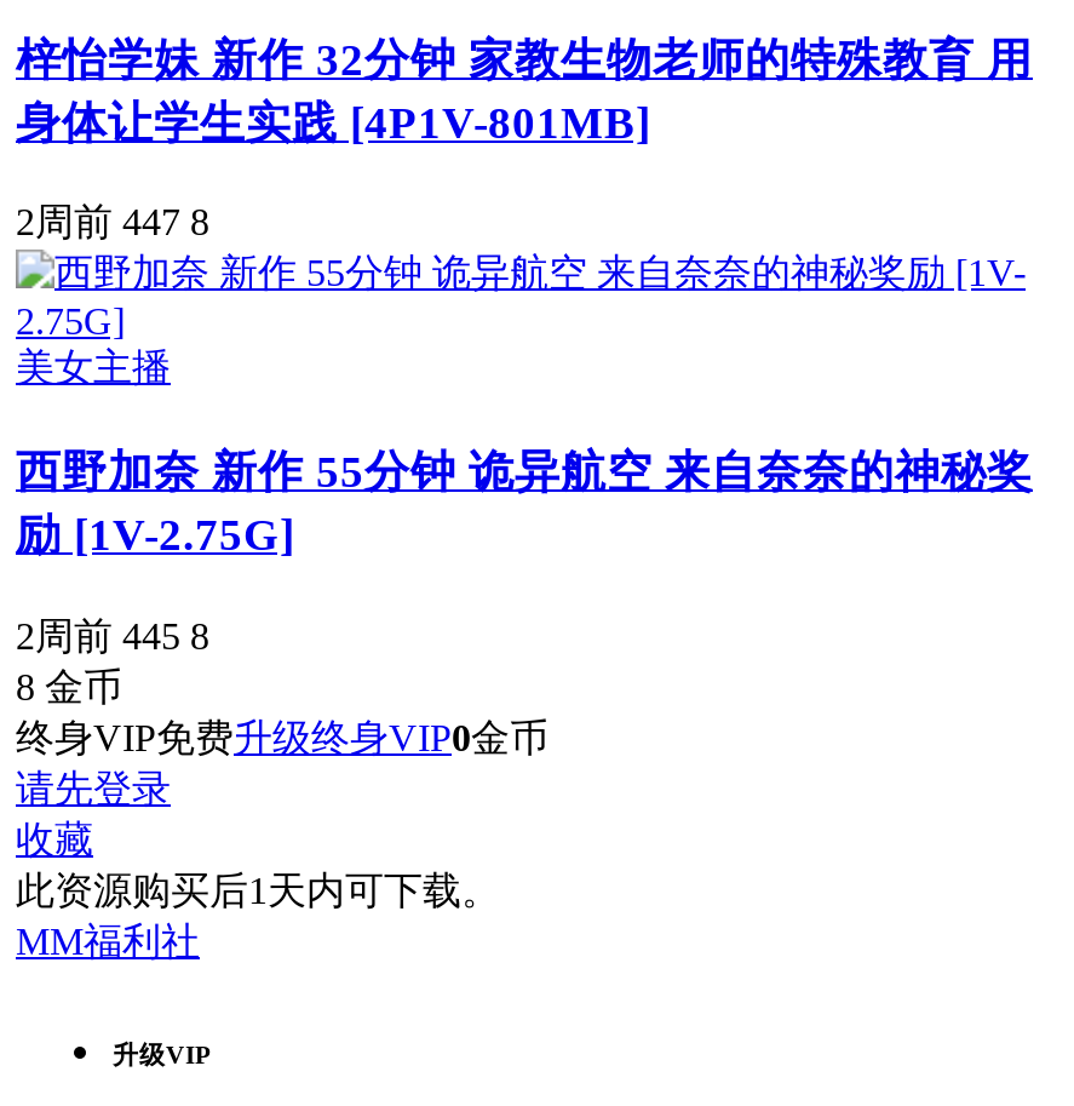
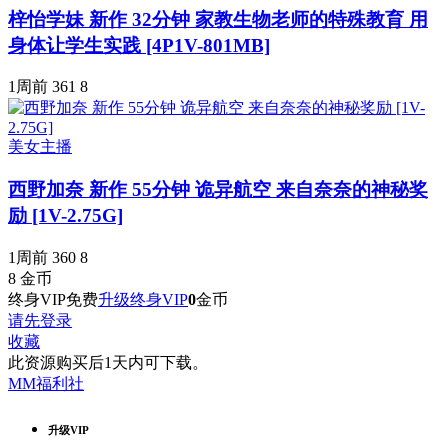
- 2周前447 8
+ 1周前361 8

- 2周前445 8
+ 1周前360 8
